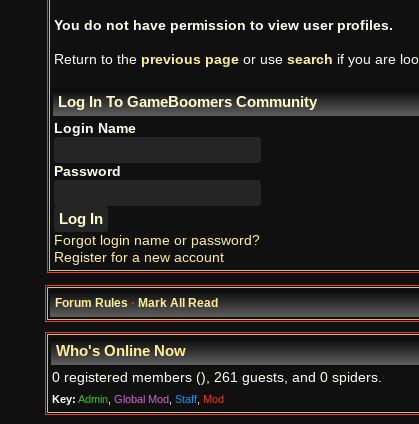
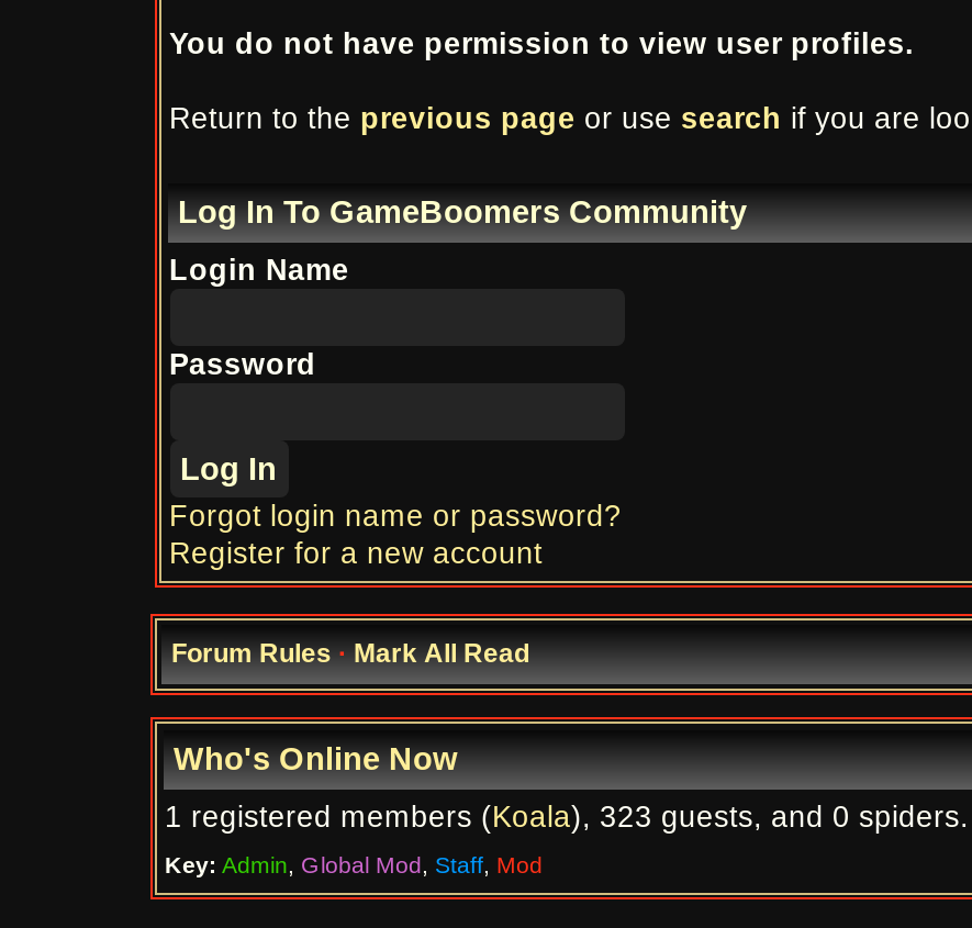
- 0 registered members (), 261 guests, and 0 spiders.
+ 1 registered members (Koala), 323 guests, and 0 spiders.
